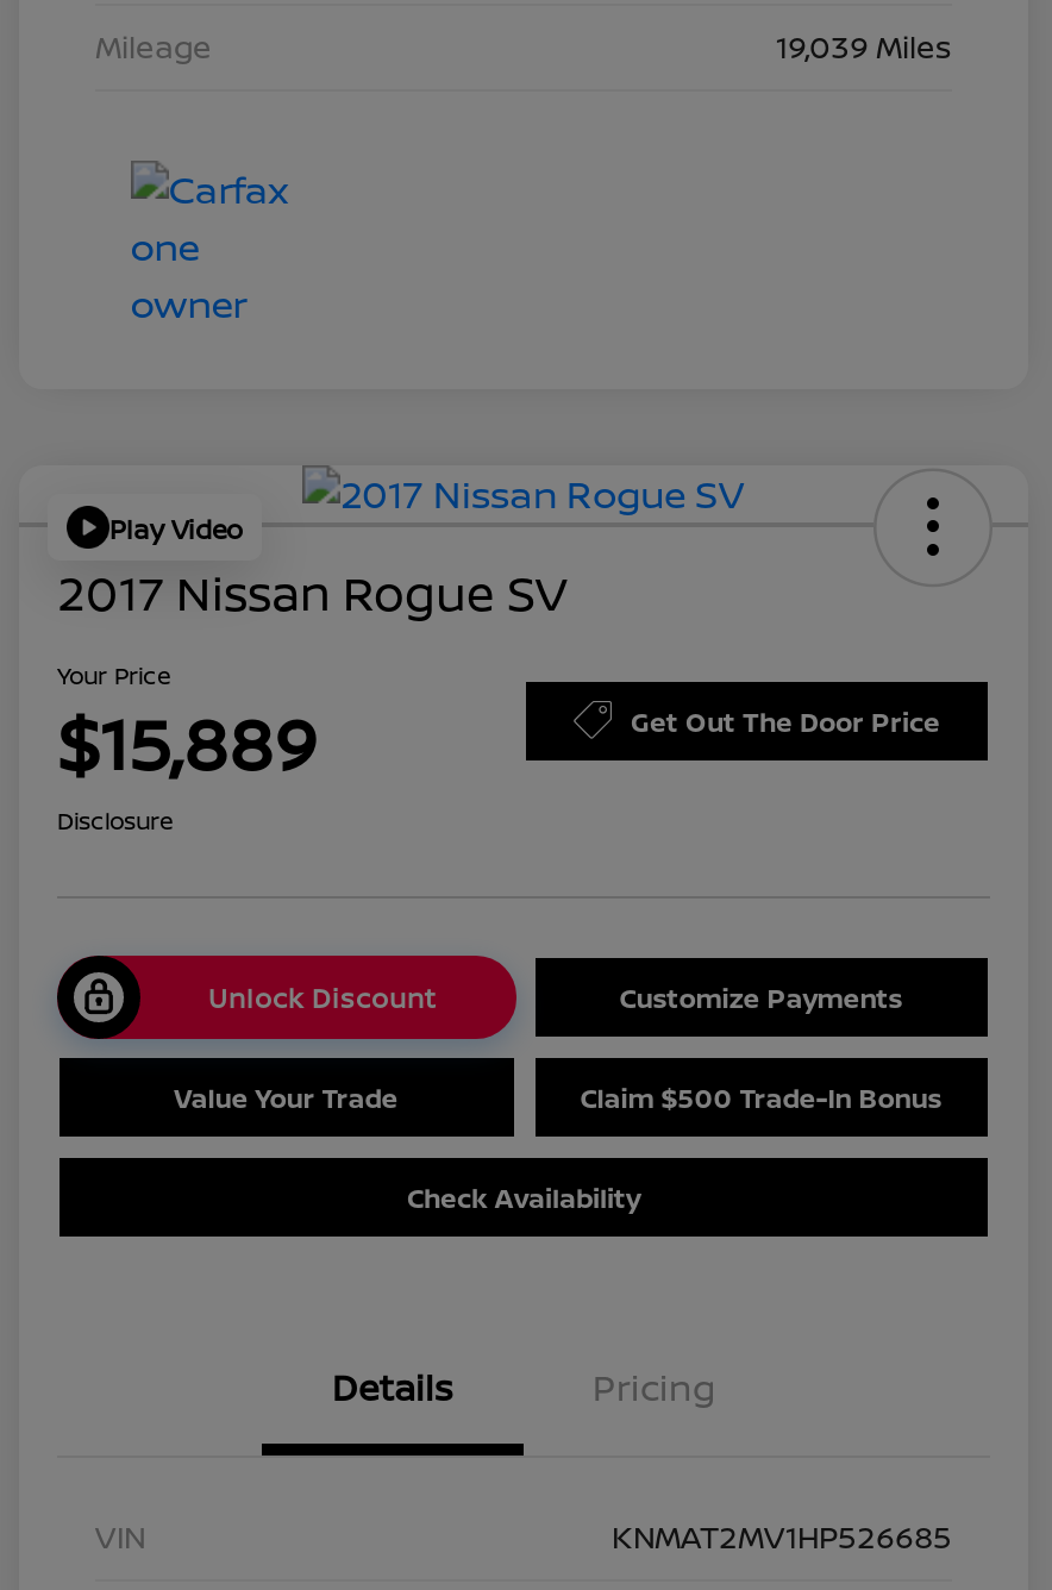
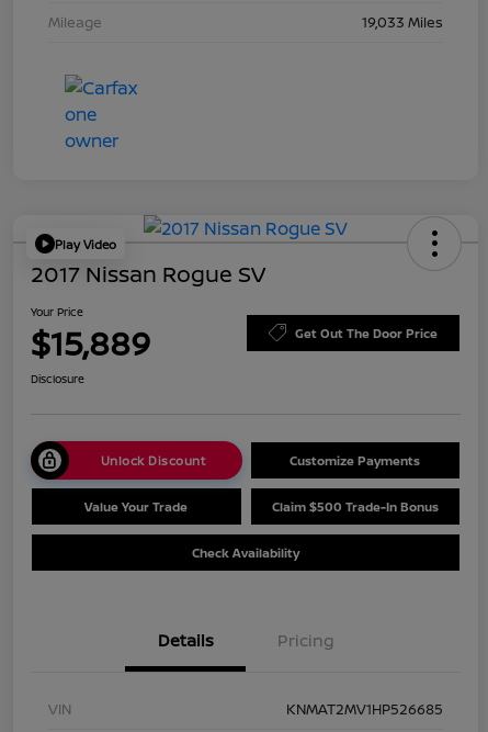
- 19,039 Miles
+ 19,033 Miles
